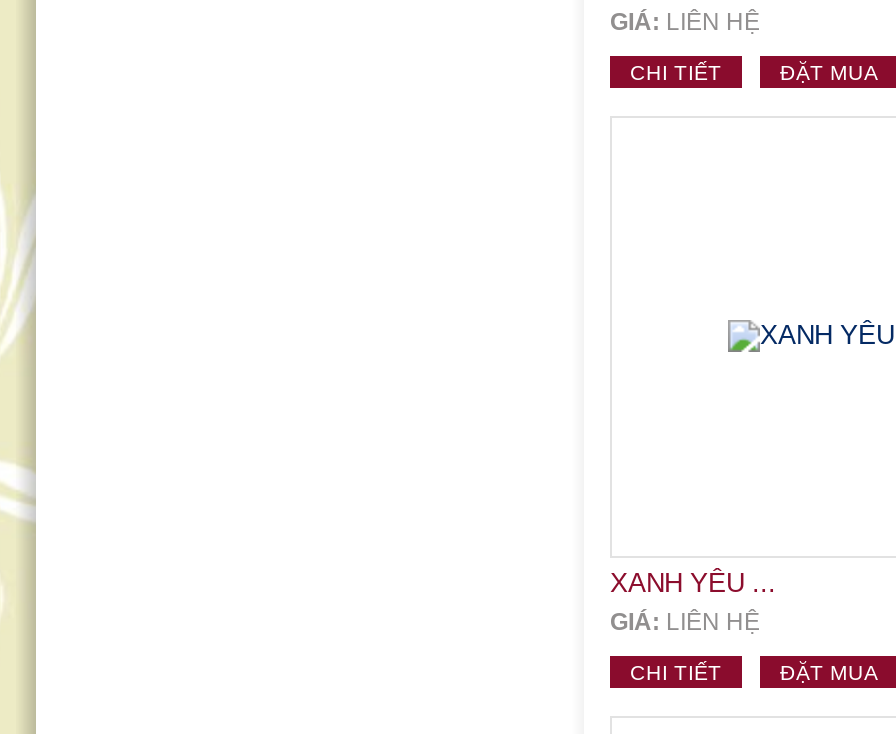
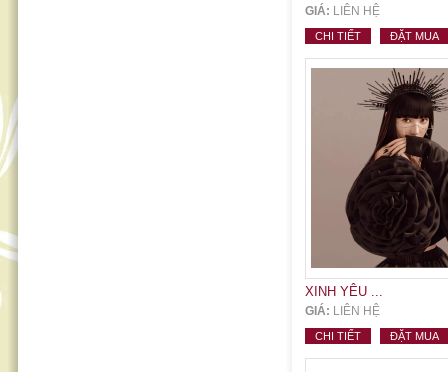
+ [image]

- XANH YÊU ...
+ XINH YÊU ...
